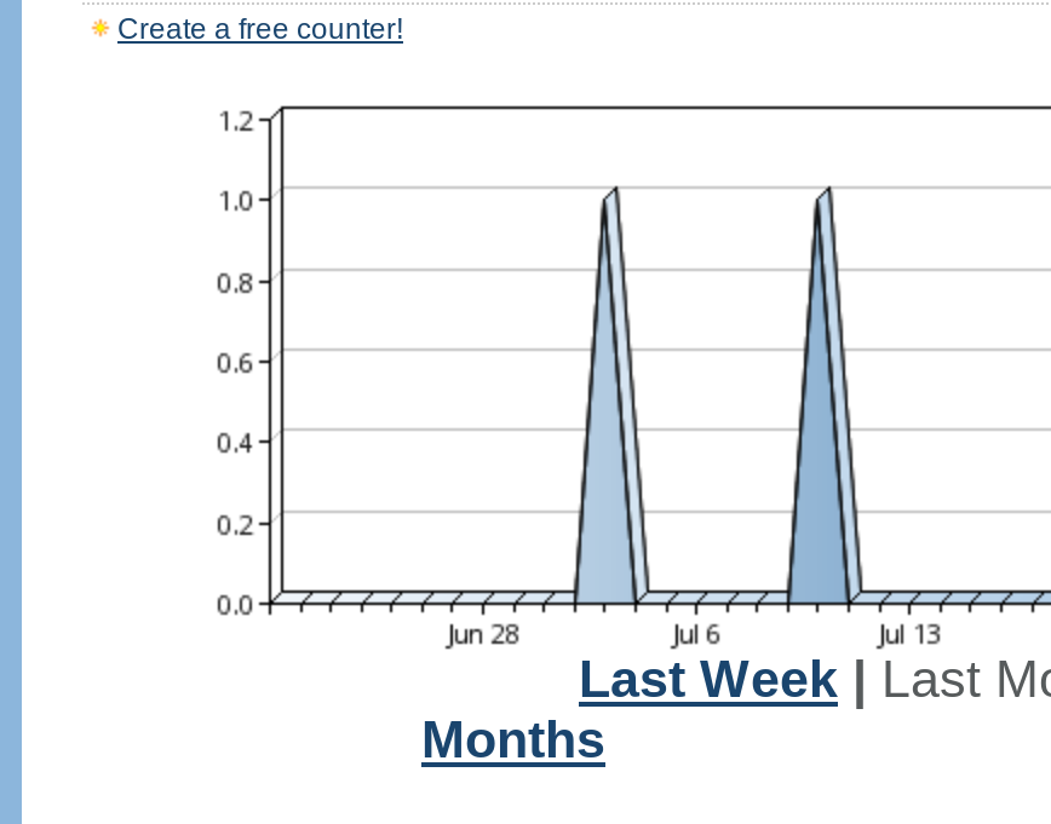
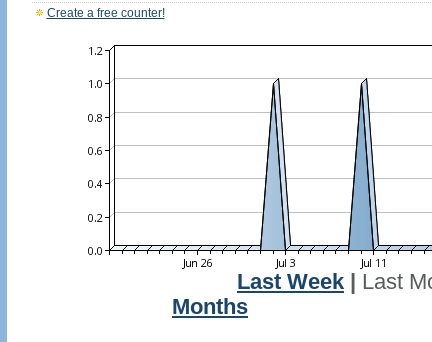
- [image]
+ [image]

- [image]
+ [image]
